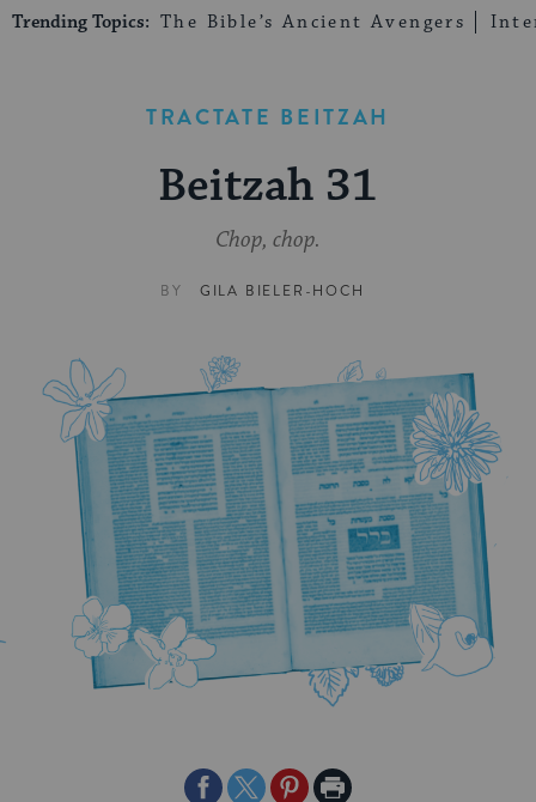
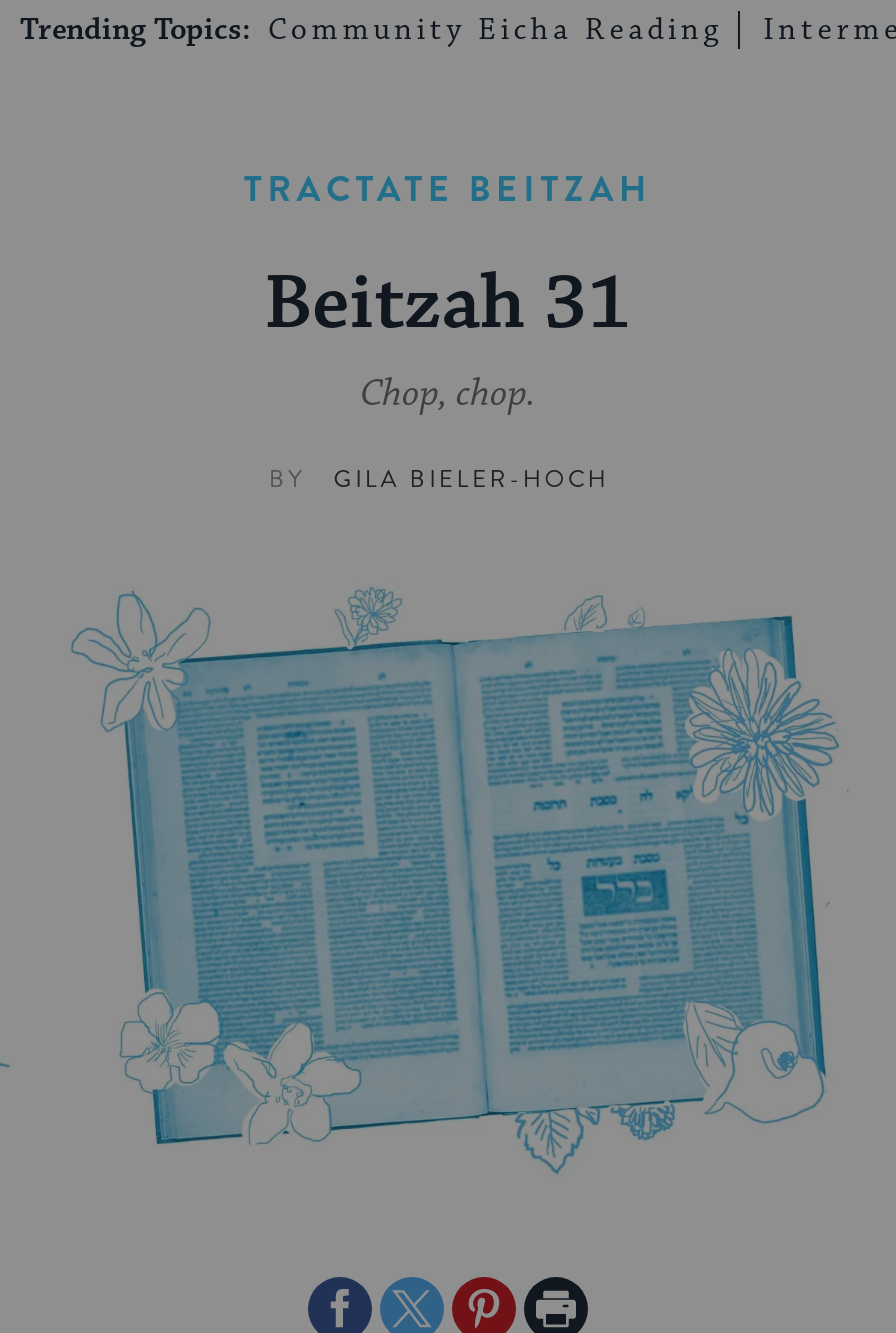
- Trending Topics: The Bible’s Ancient Avengers
+ Trending Topics: Community Eicha Reading
